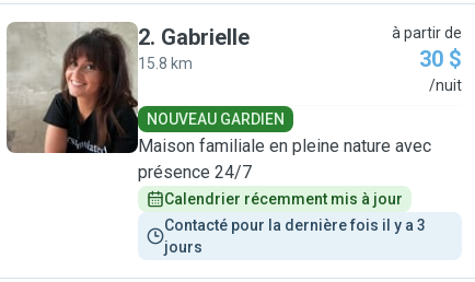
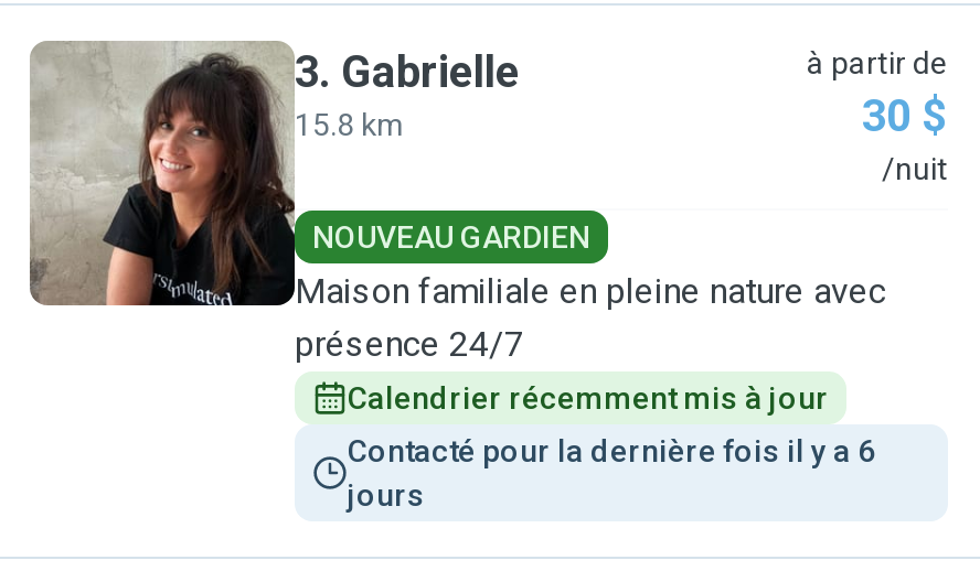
- 2. Gabrielle
+ 3. Gabrielle

- Contacté pour la dernière fois il y a 3
+ Contacté pour la dernière fois il y a 6
